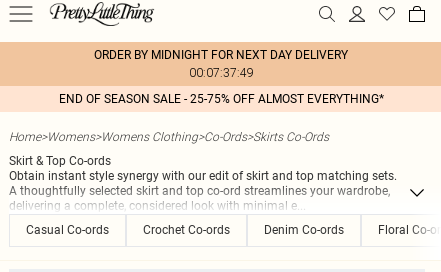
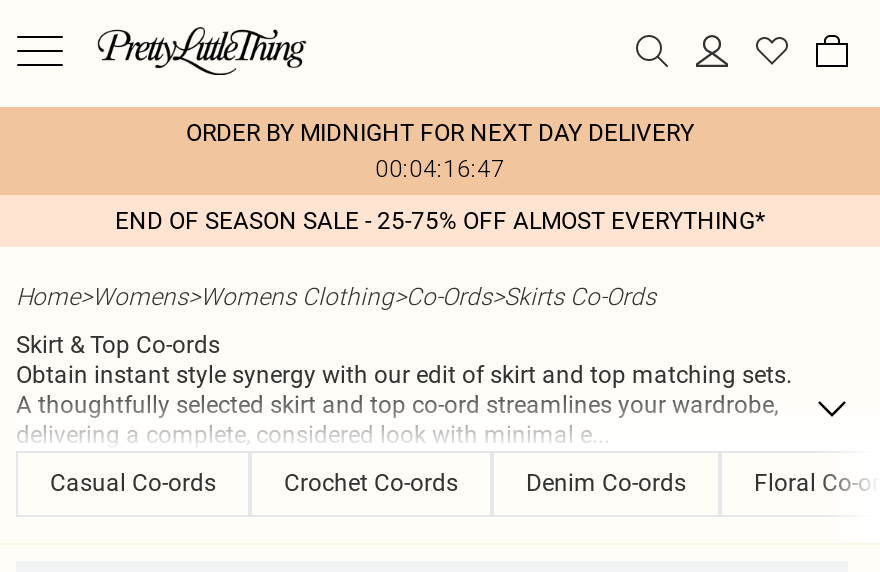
- 00:07:37:49
+ 00:04:16:47
